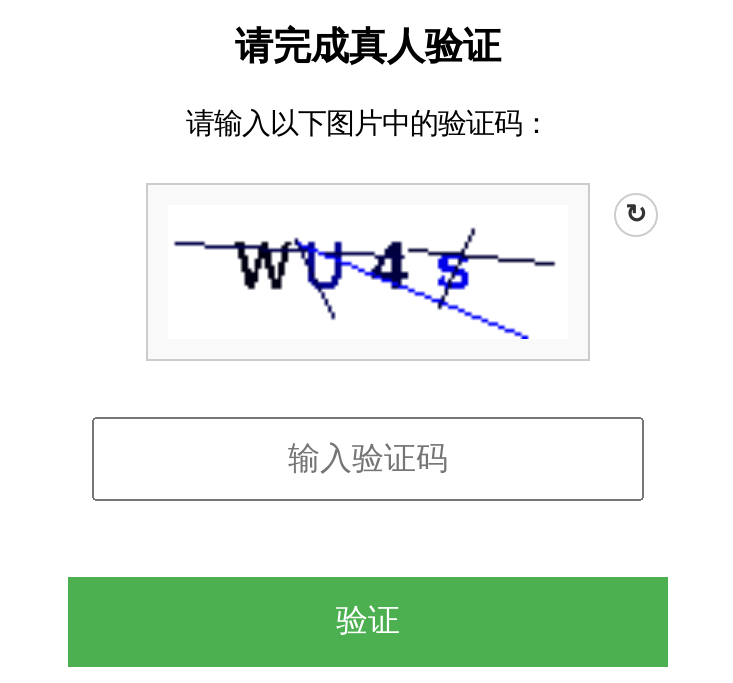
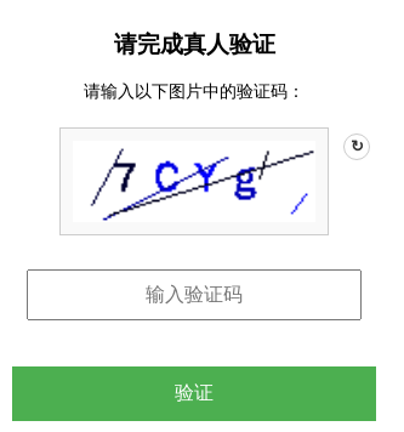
- [image]
+ [image]
